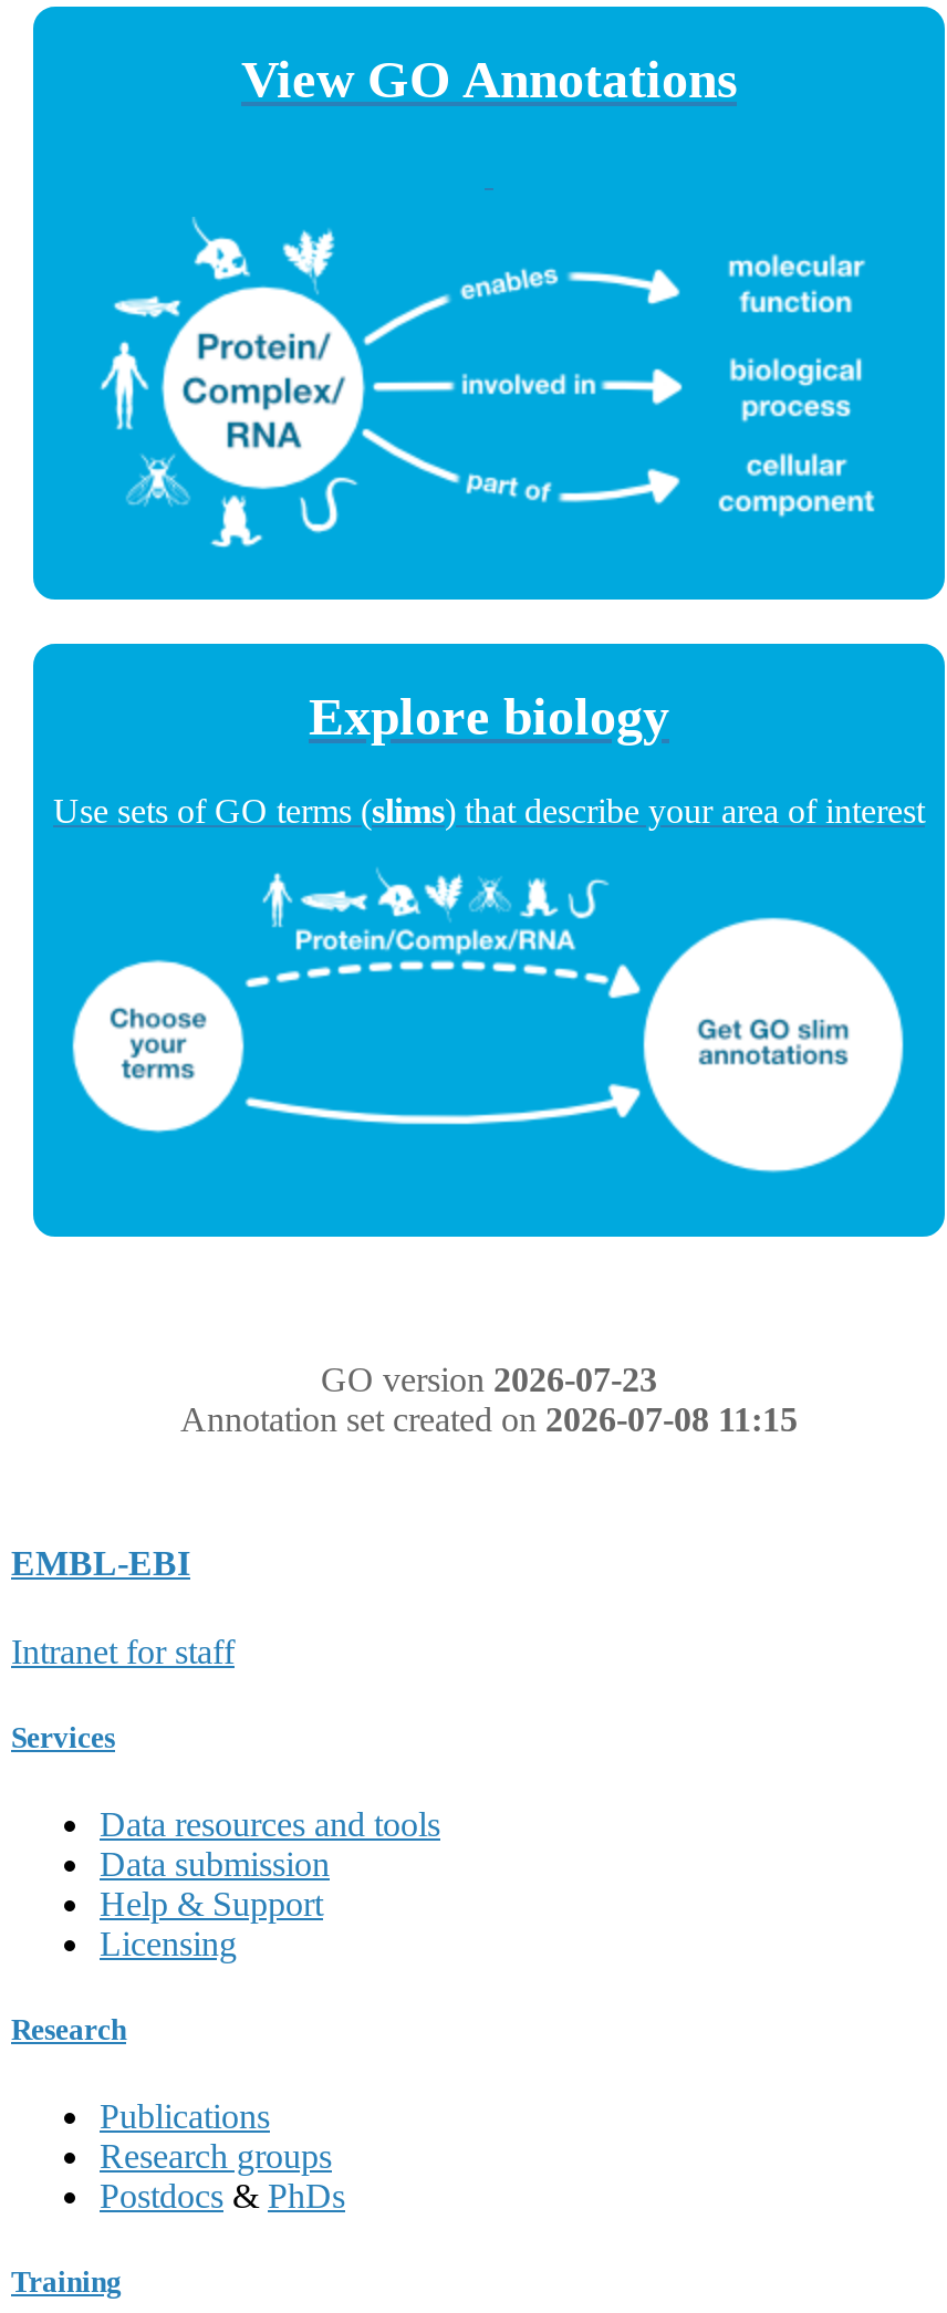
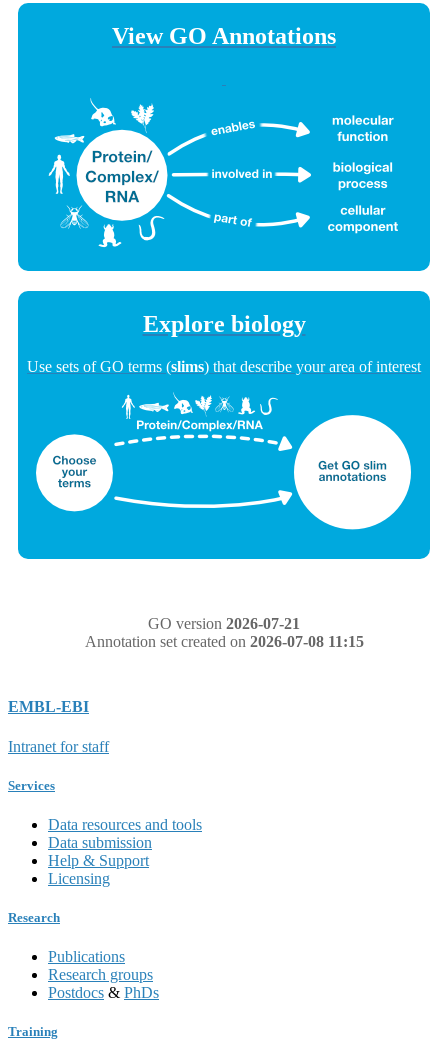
- GO version 2026-07-23
+ GO version 2026-07-21
